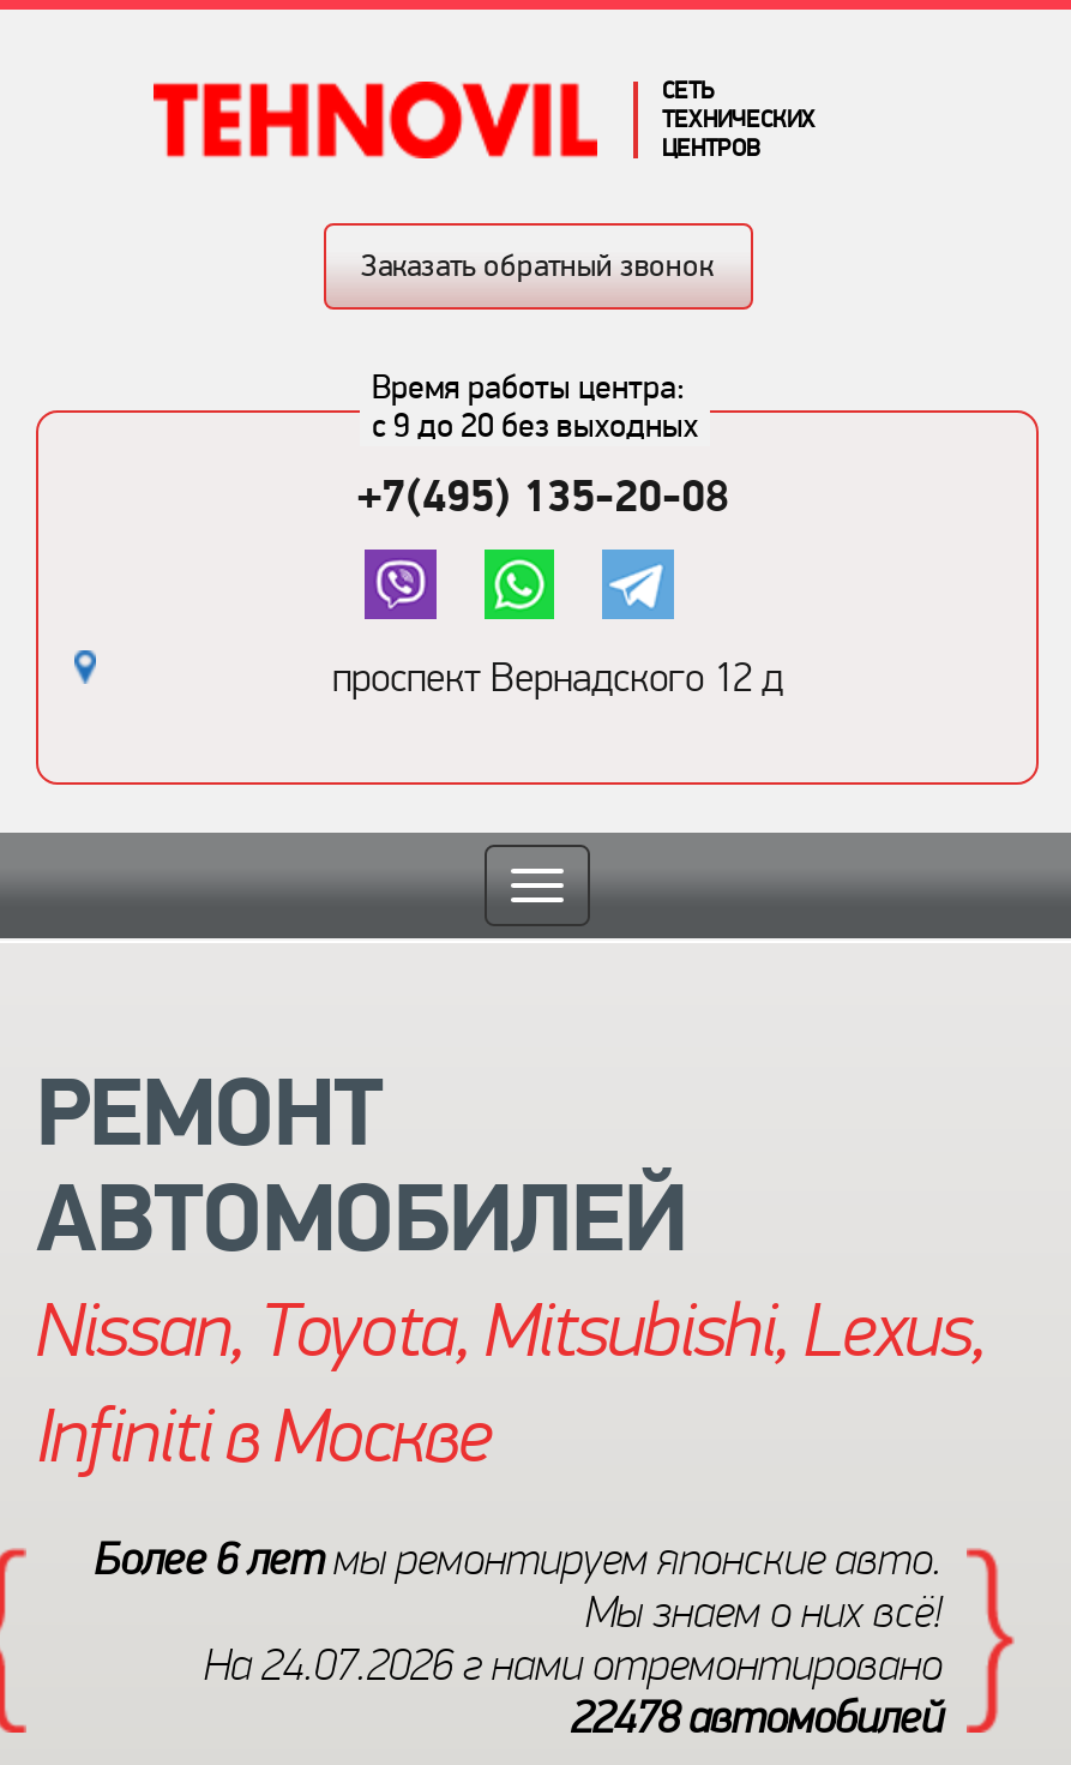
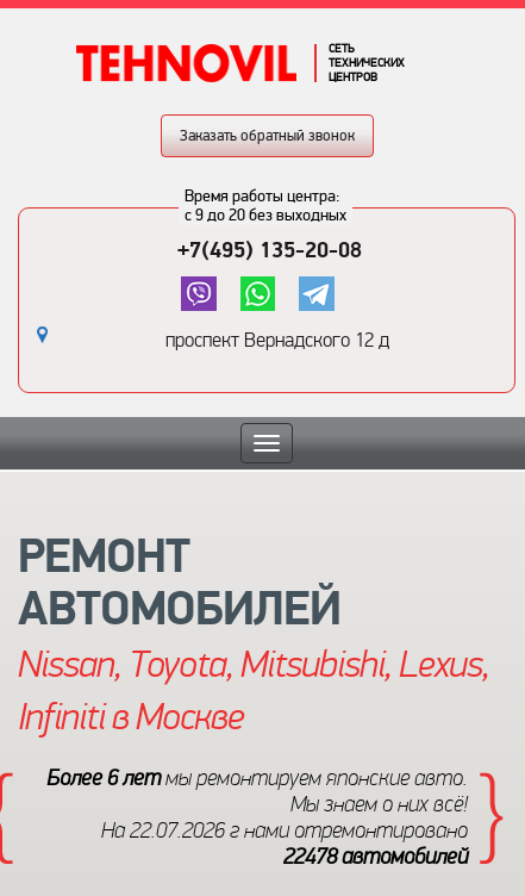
- На 24.07.2026 г нами отремонтировано
+ На 22.07.2026 г нами отремонтировано
